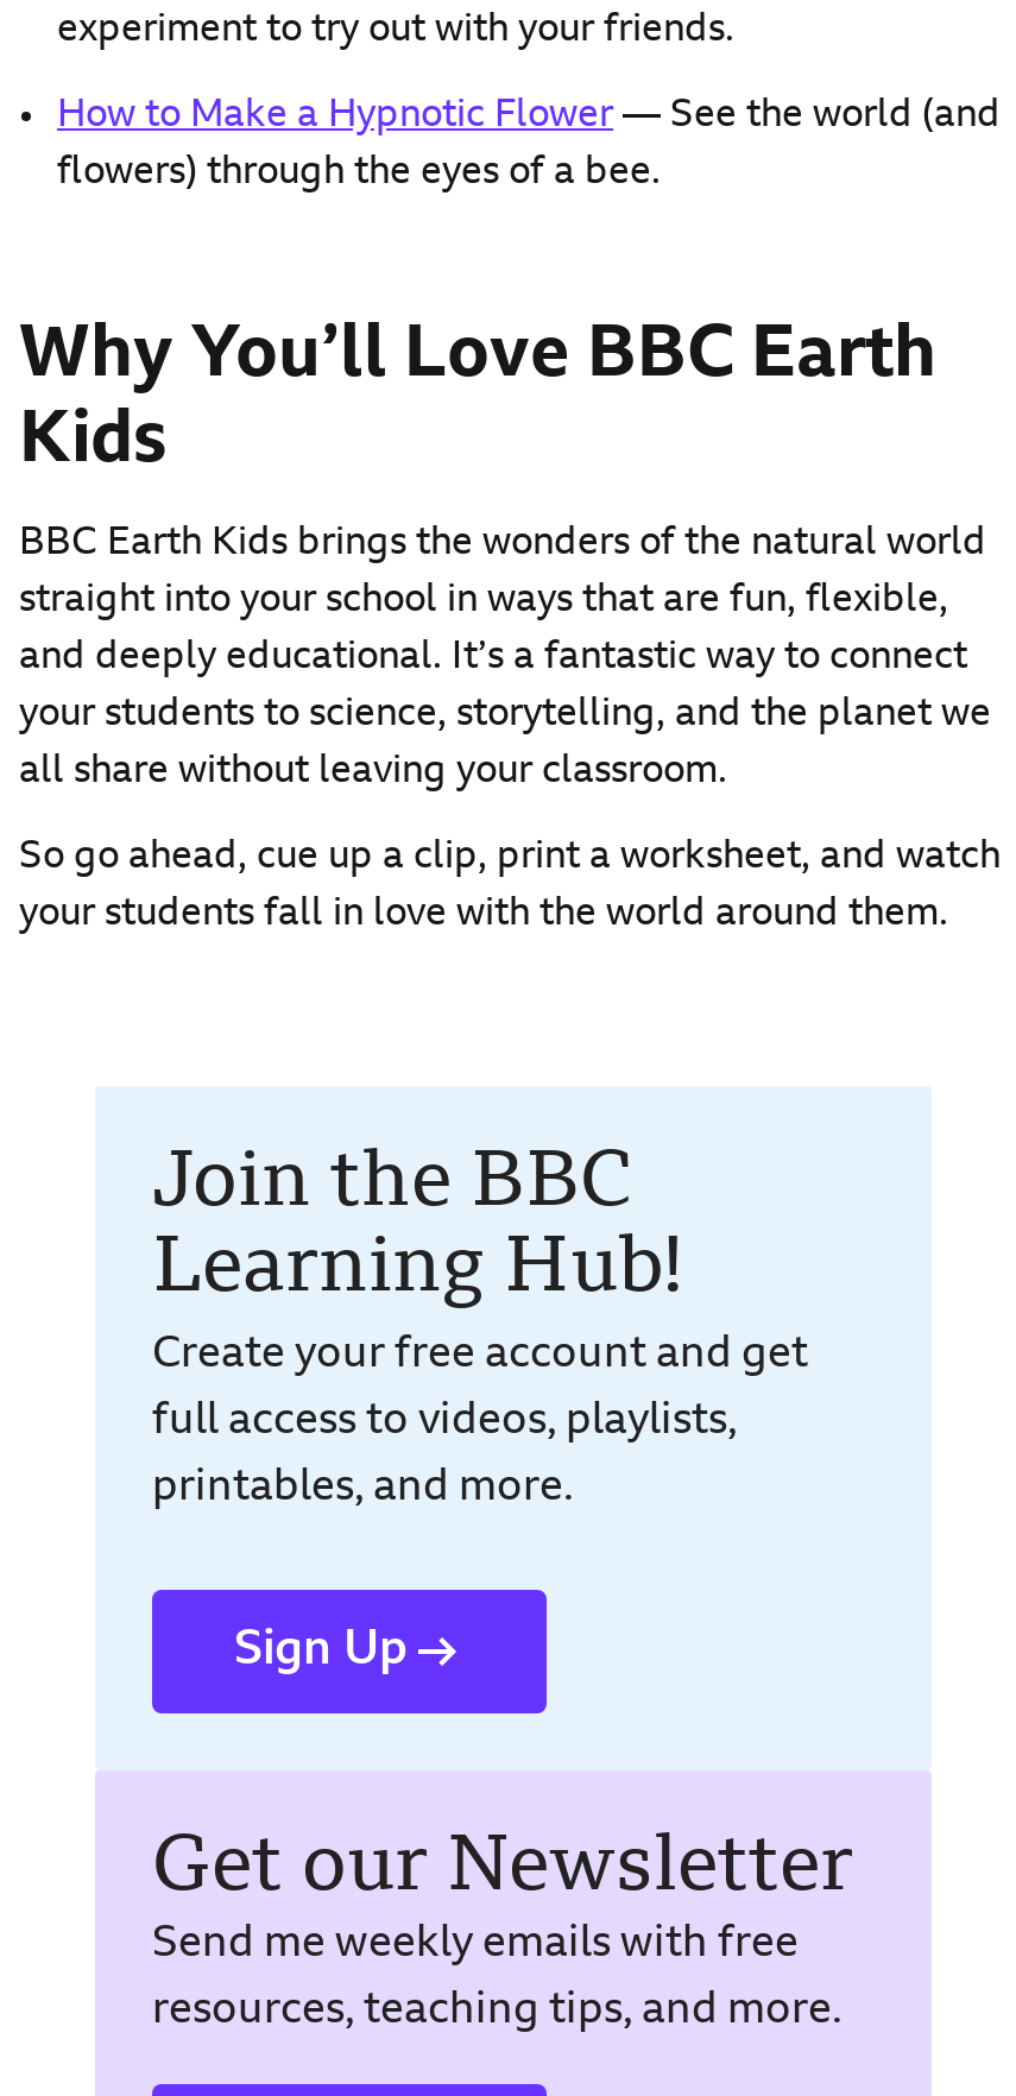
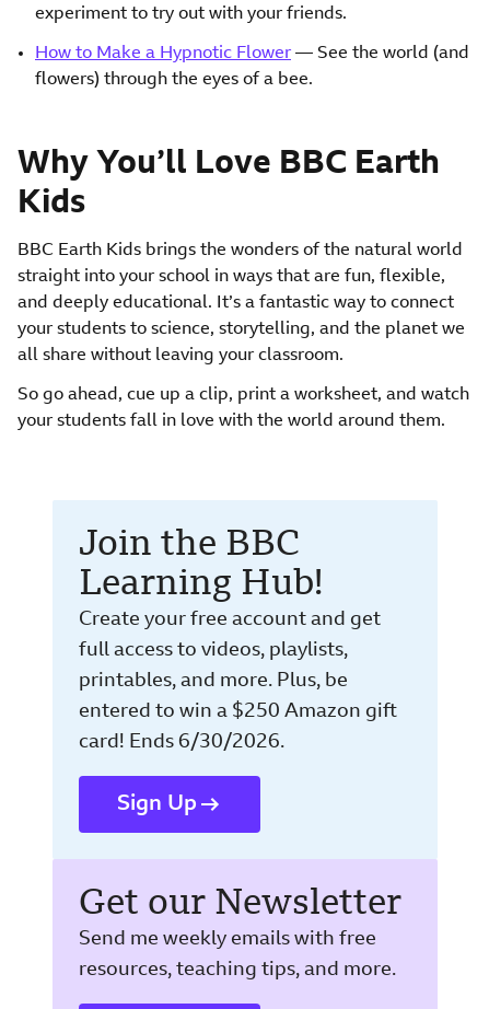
- printables, and more.
+ printables, and more. Plus, be
+ entered to win a $250 Amazon gift
+ card! Ends 6/30/2026.
